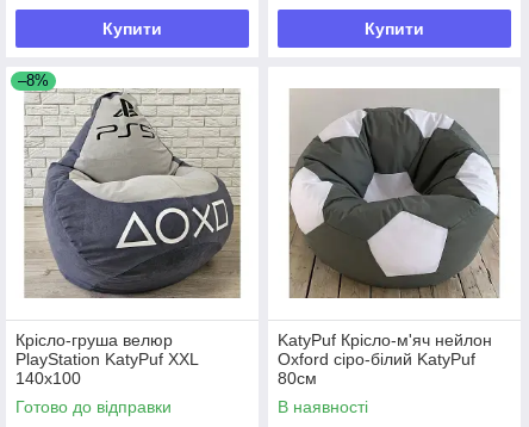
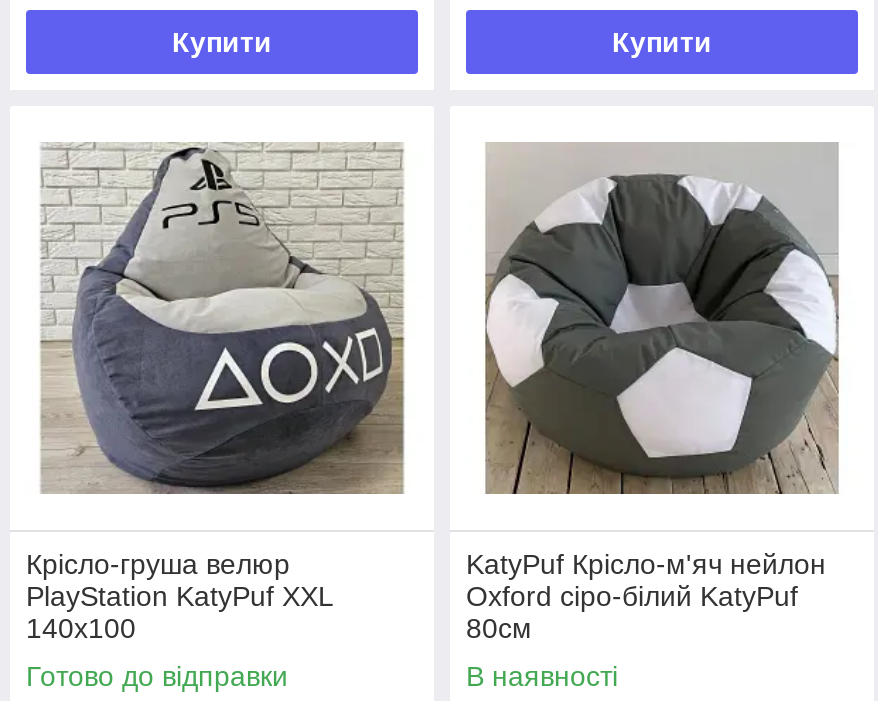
- –8%
